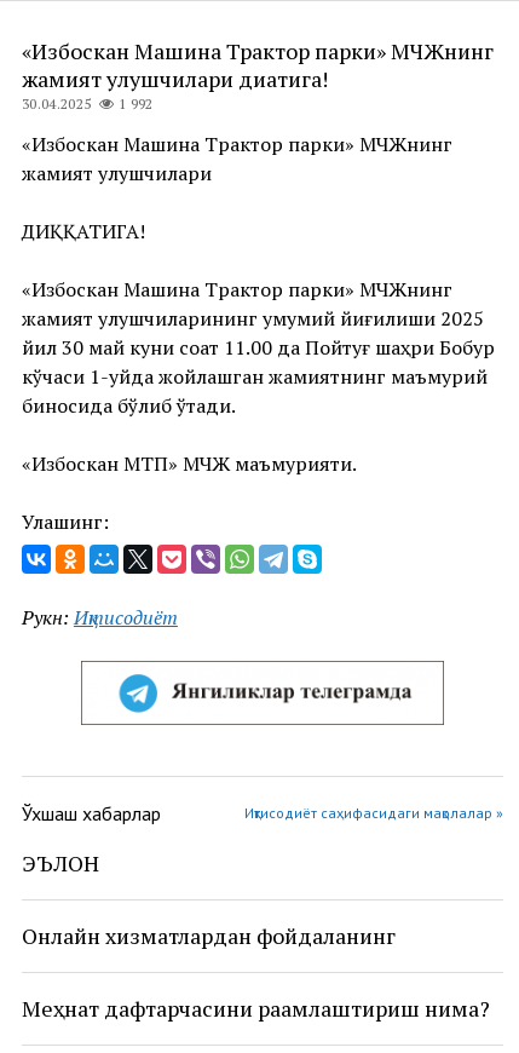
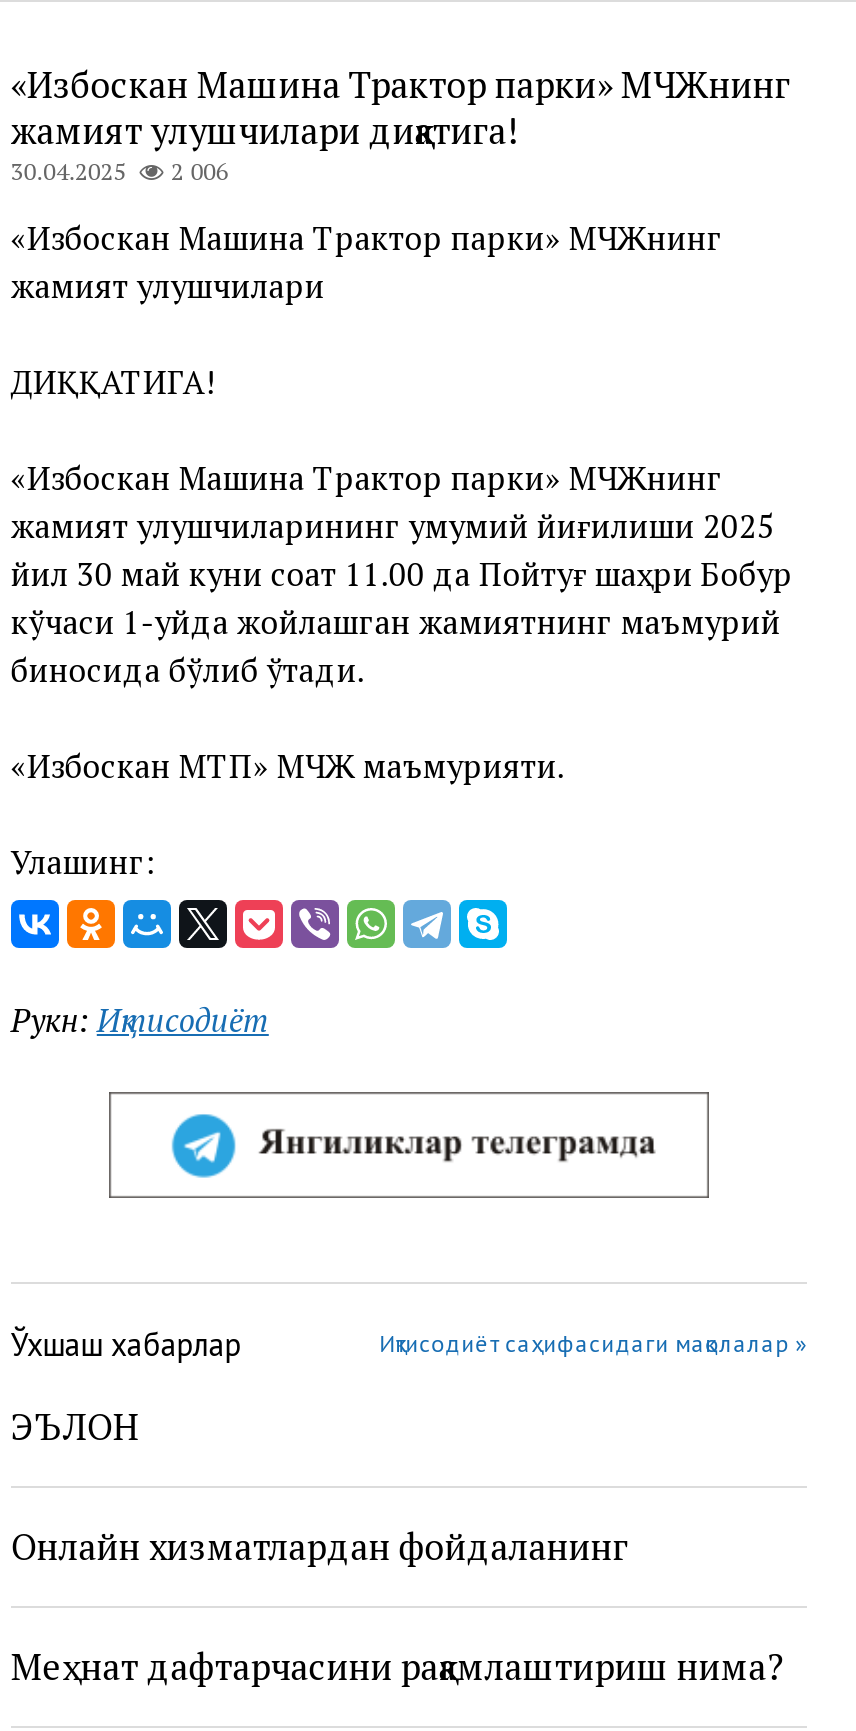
- 30.04.2025 1 992
+ 30.04.2025 2 006
